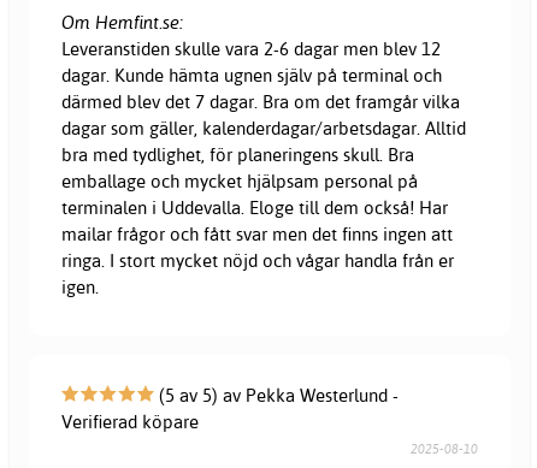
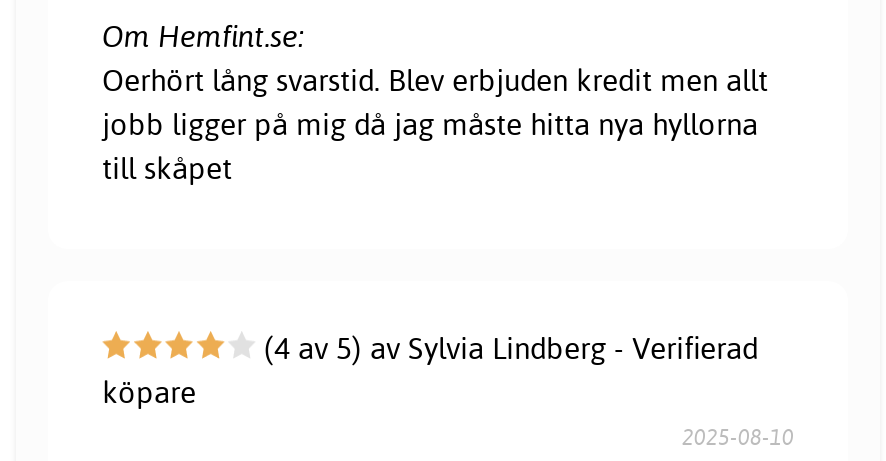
- Leveranstiden skulle vara 2-6 dagar men blev 12
- dagar. Kunde hämta ugnen själv på terminal och
- därmed blev det 7 dagar. Bra om det framgår vilka
- dagar som gäller, kalenderdagar/arbetsdagar. Alltid
- bra med tydlighet, för planeringens skull. Bra
- emballage och mycket hjälpsam personal på
- terminalen i Uddevalla. Eloge till dem också! Har
- mailar frågor och fått svar men det finns ingen att
- ringa. I stort mycket nöjd och vågar handla från er
- igen.
+ Oerhört lång svarstid. Blev erbjuden kredit men allt
+ jobb ligger på mig då jag måste hitta nya hyllorna
+ till skåpet

- (5 av 5) av Pekka Westerlund -
- Verifierad köpare
+ (4 av 5) av Sylvia Lindberg - Verifierad
+ köpare
